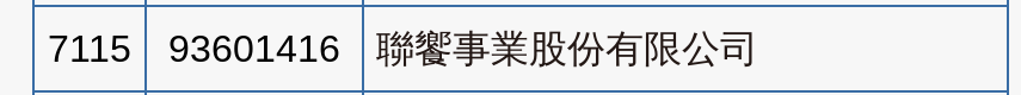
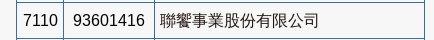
- 7115 93601416 聯饗事業股份有限公司
+ 7110 93601416 聯饗事業股份有限公司
